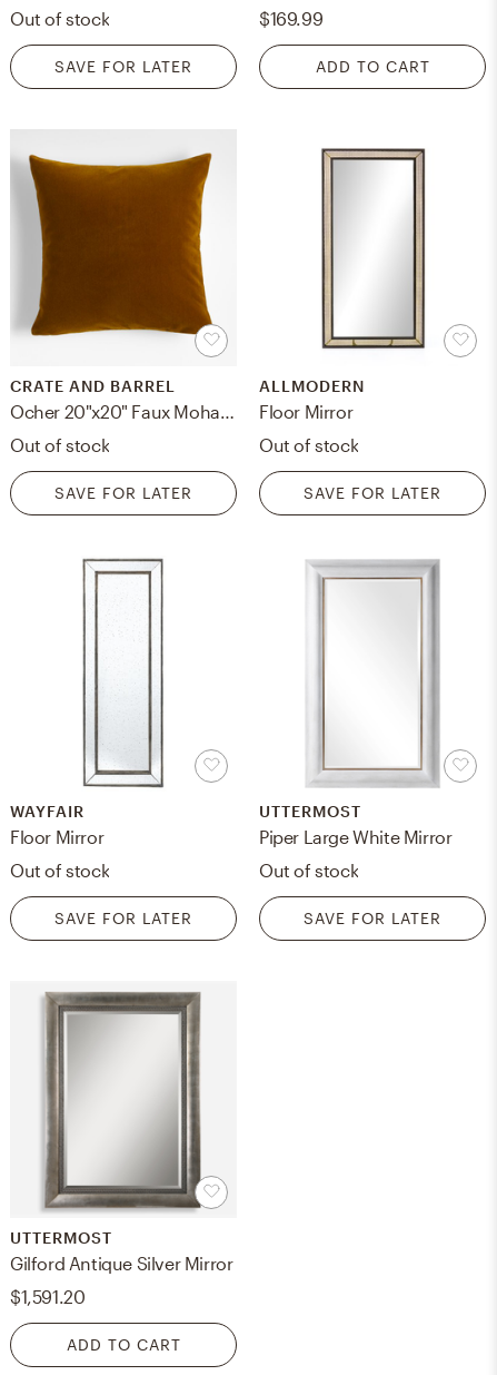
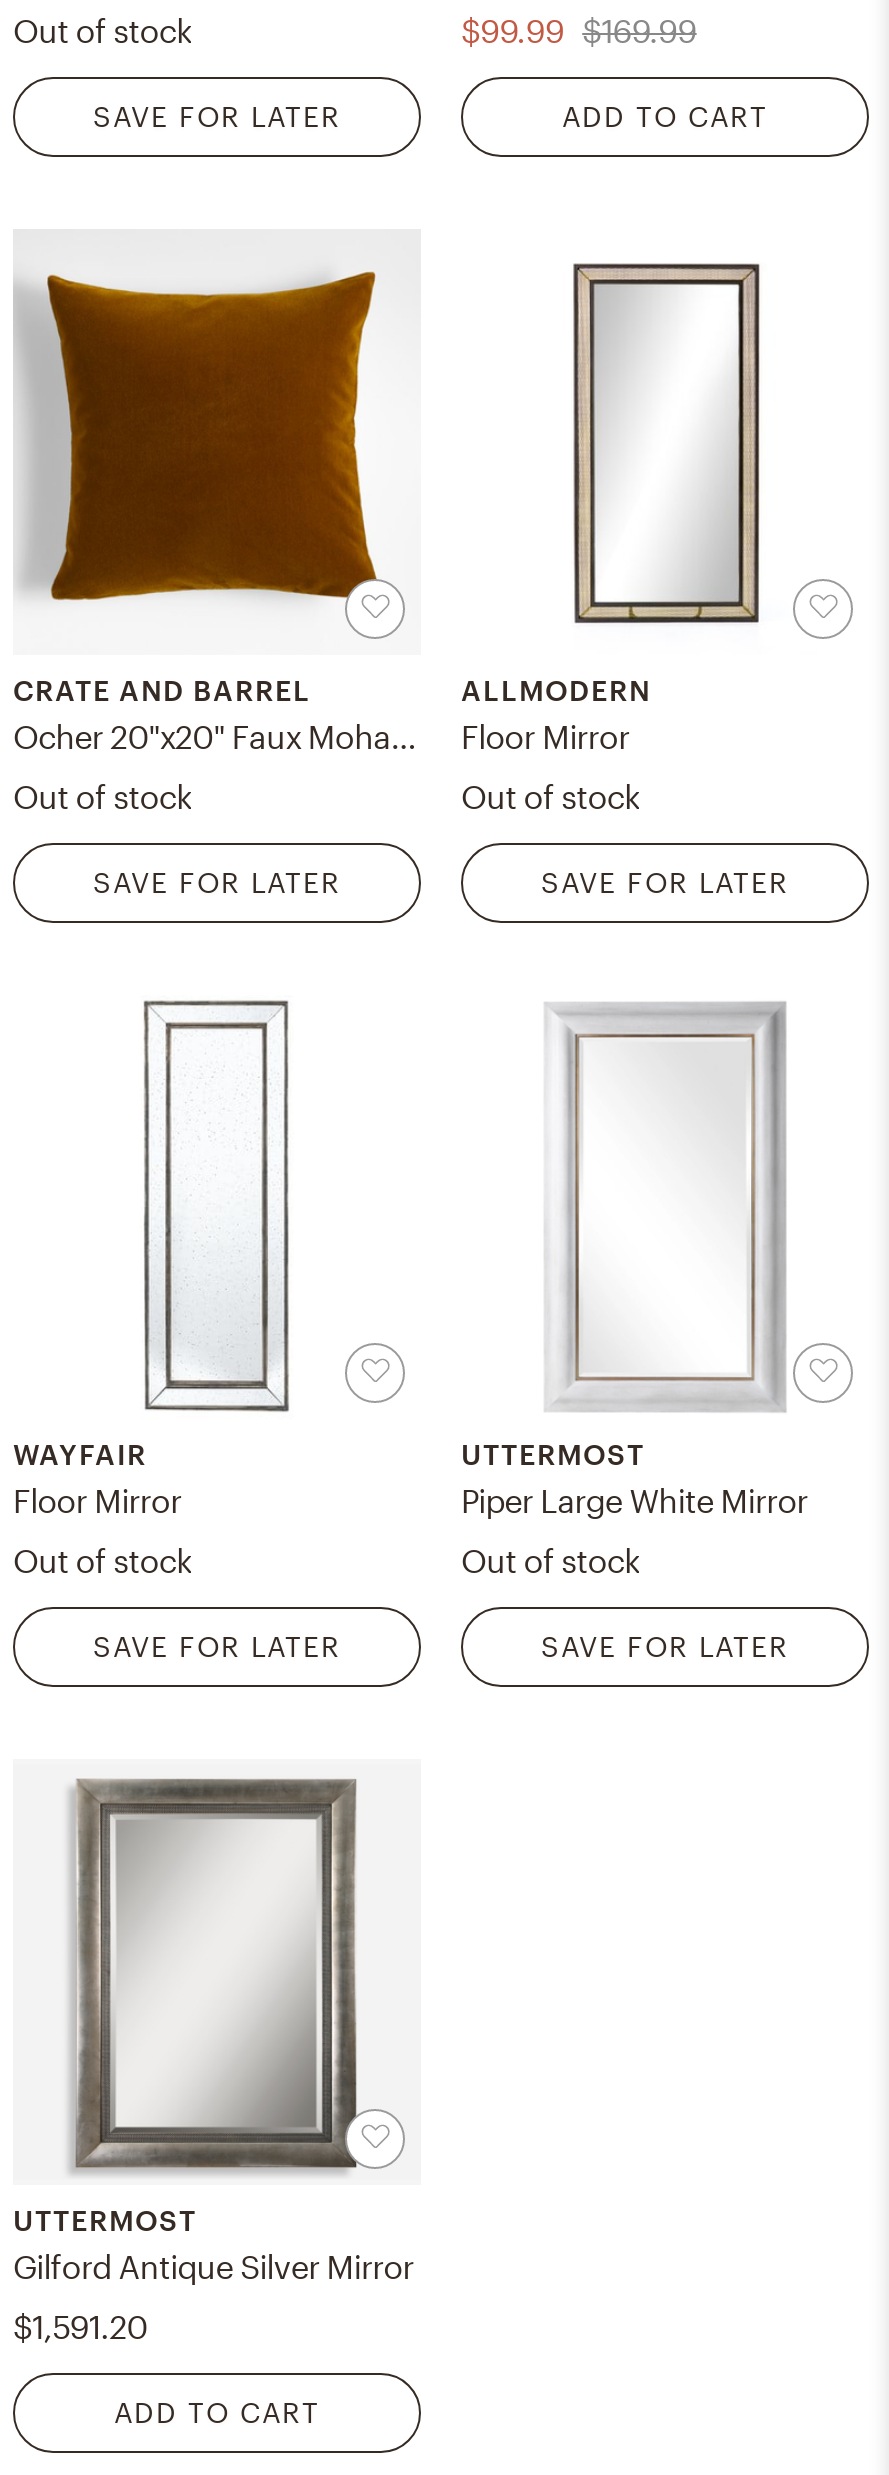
- $169.99
+ $99.99 $169.99
